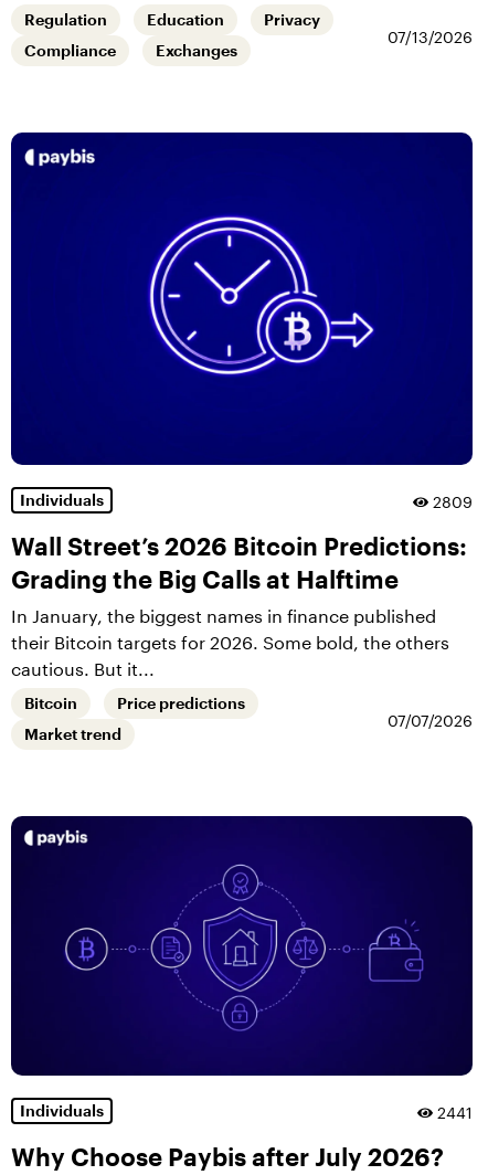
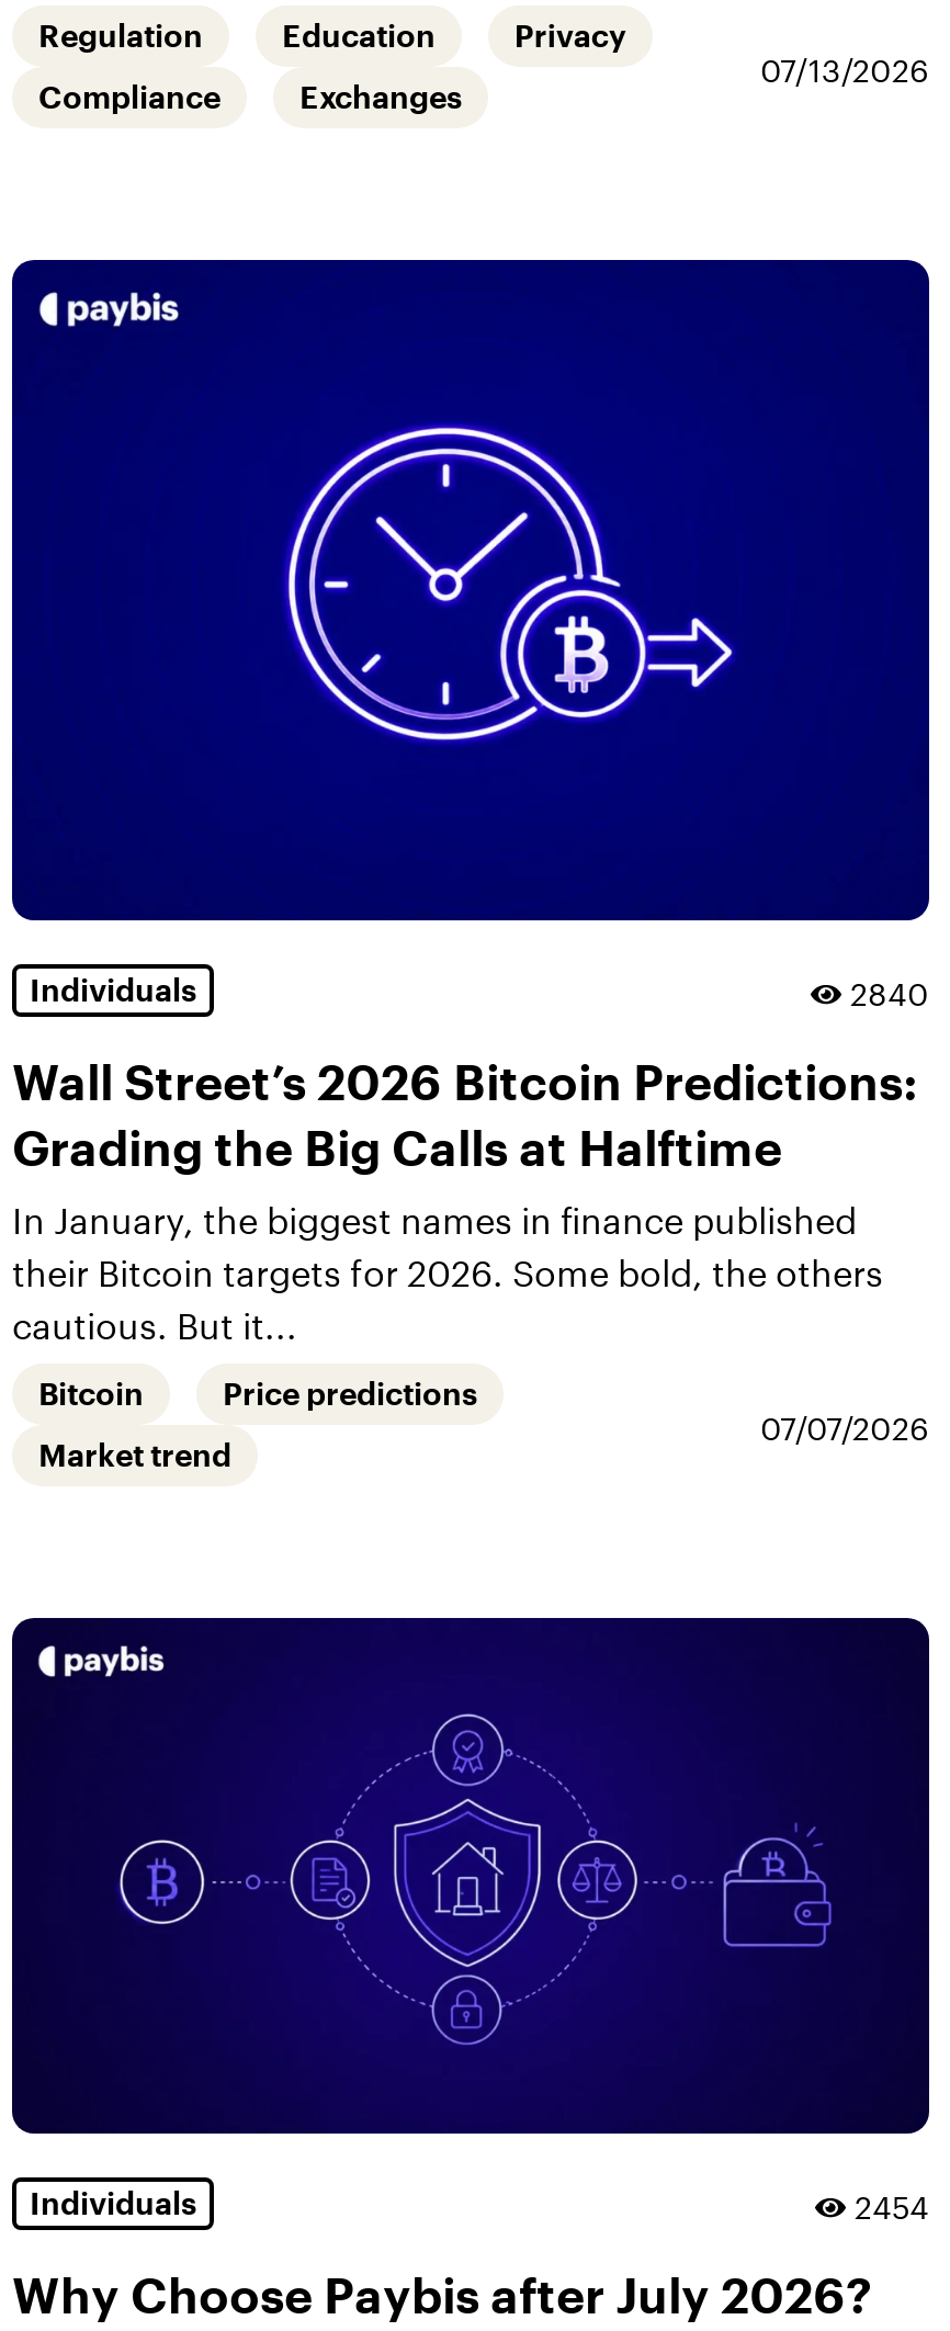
- 2809
+ 2840

- 2441
+ 2454
